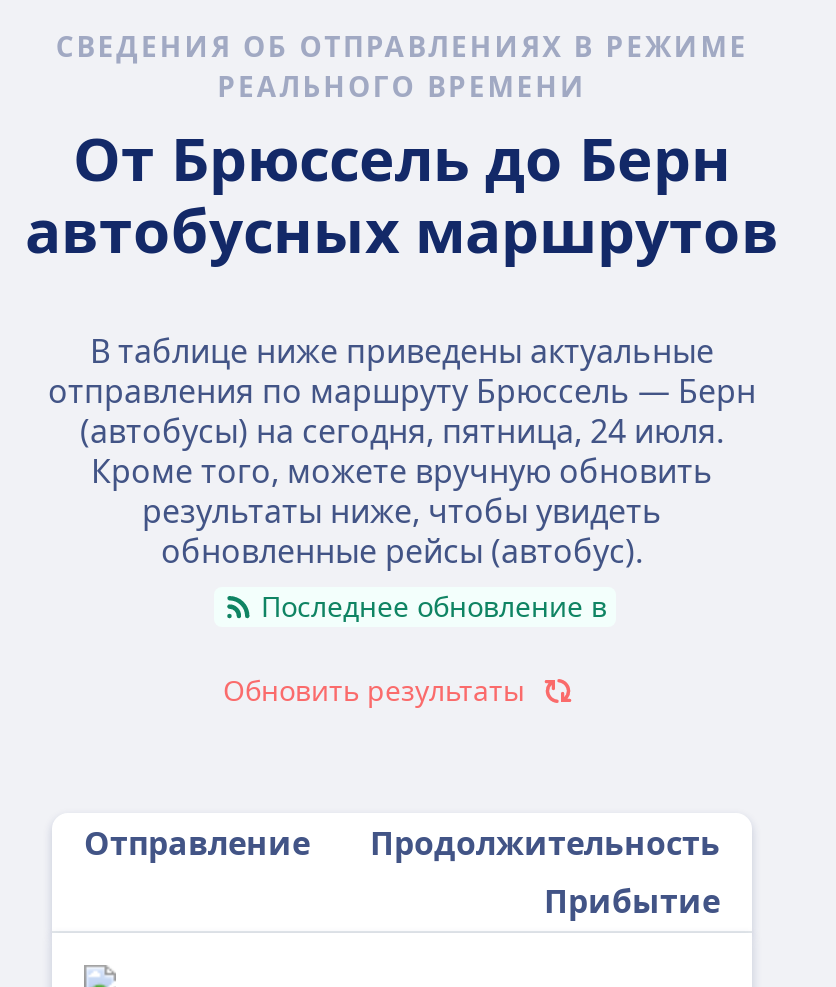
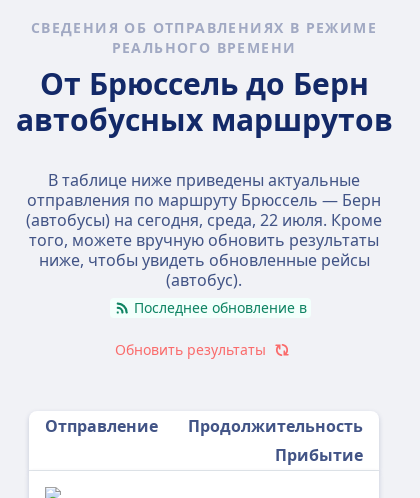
- (автобусы) на сегодня, пятница, 24 июля.
- Кроме того, можете вручную обновить
- результаты ниже, чтобы увидеть
- обновленные рейсы (автобус).
+ (автобусы) на сегодня, среда, 22 июля. Кроме
+ того, можете вручную обновить результаты
+ ниже, чтобы увидеть обновленные рейсы
+ (автобус).
